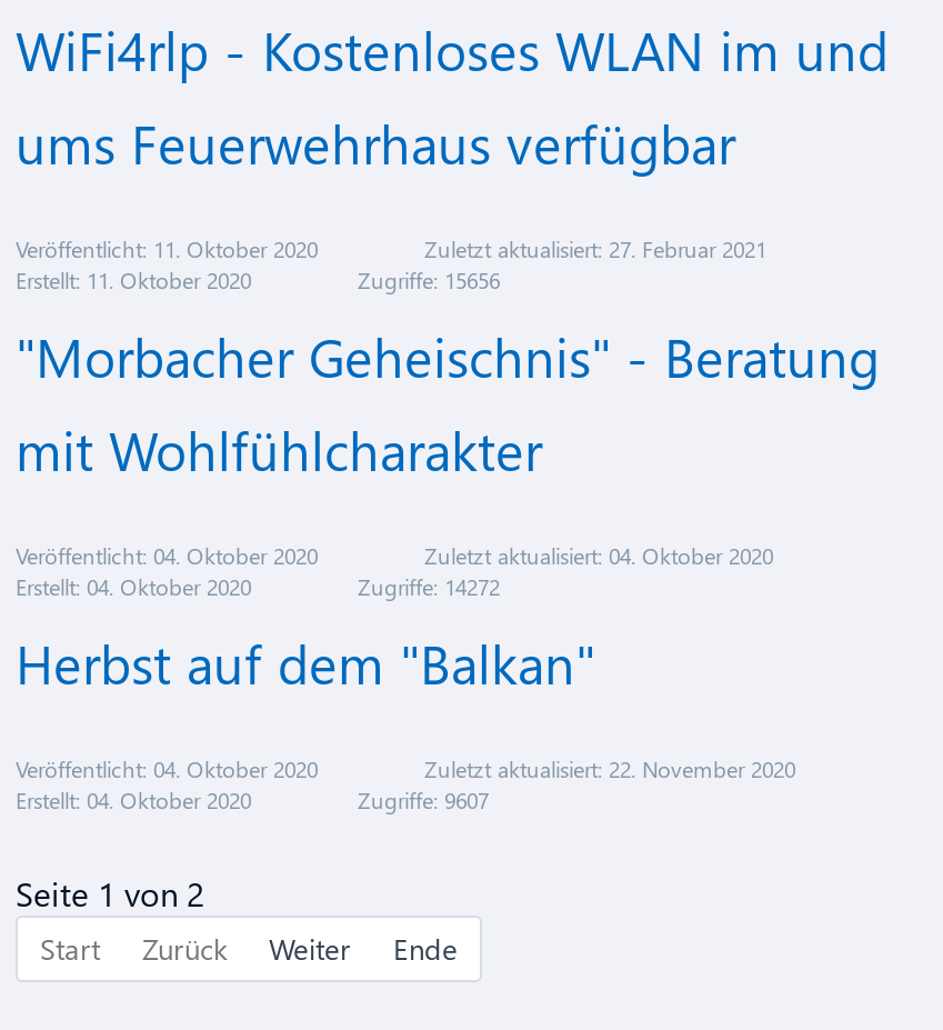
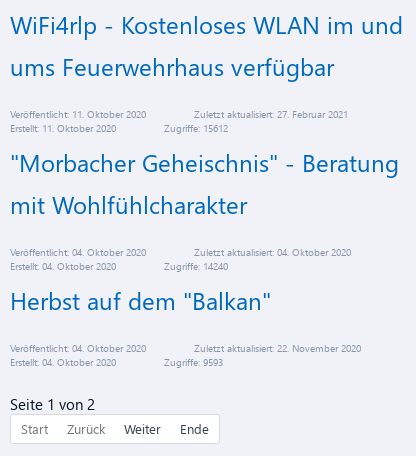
- Zugriffe: 15656
+ Zugriffe: 15612

- Zugriffe: 14272
+ Zugriffe: 14240

- Zugriffe: 9607
+ Zugriffe: 9593
